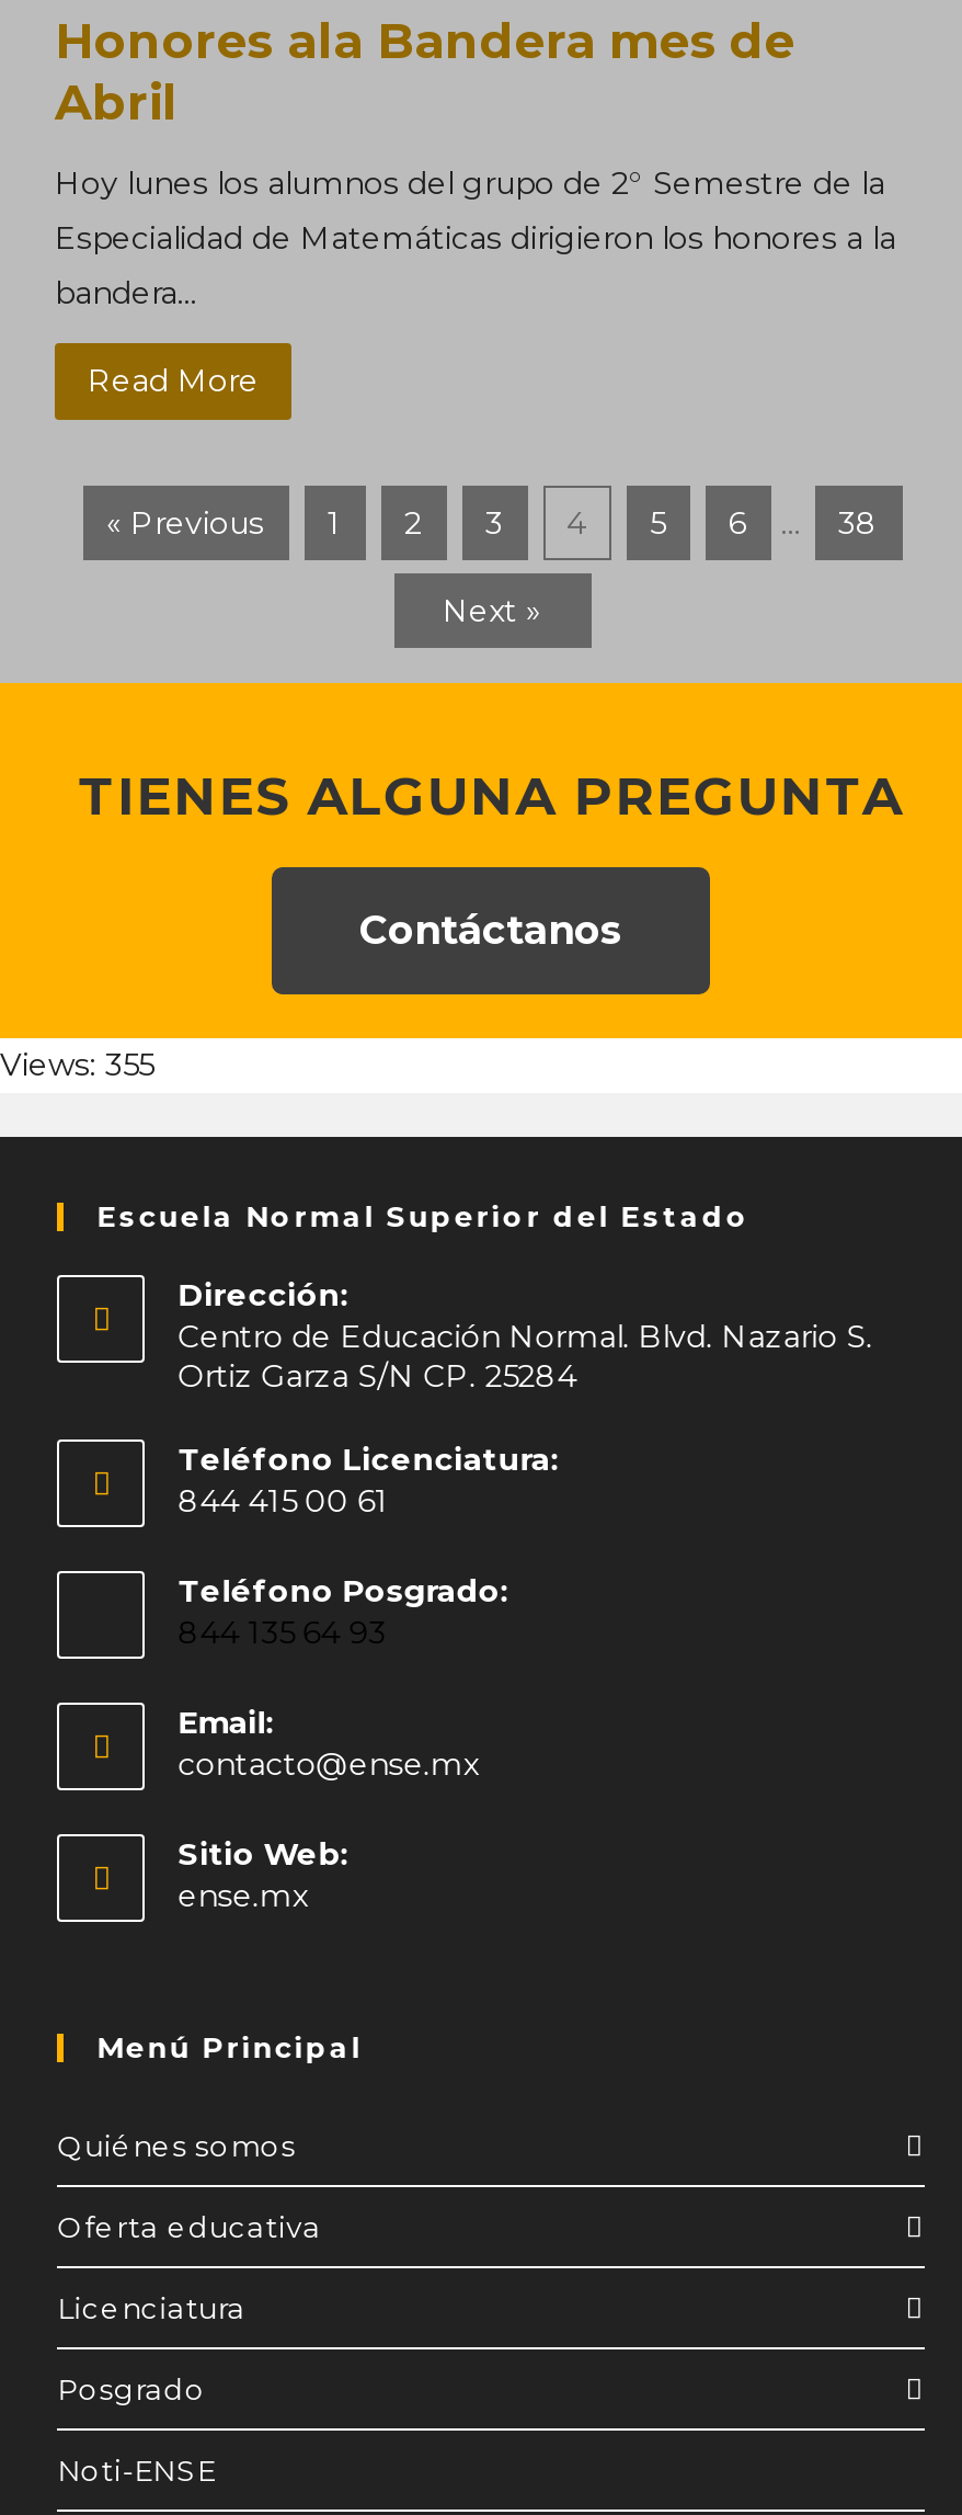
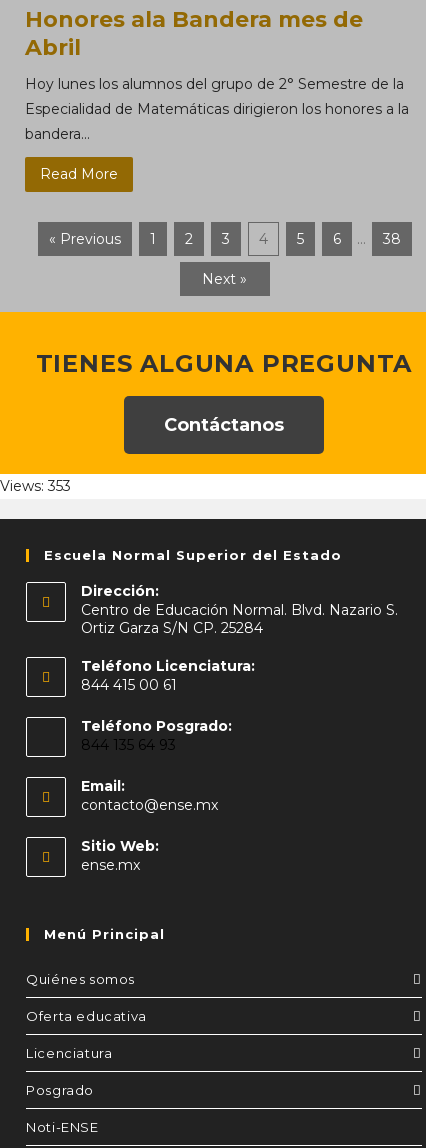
- Views: 355
+ Views: 353
